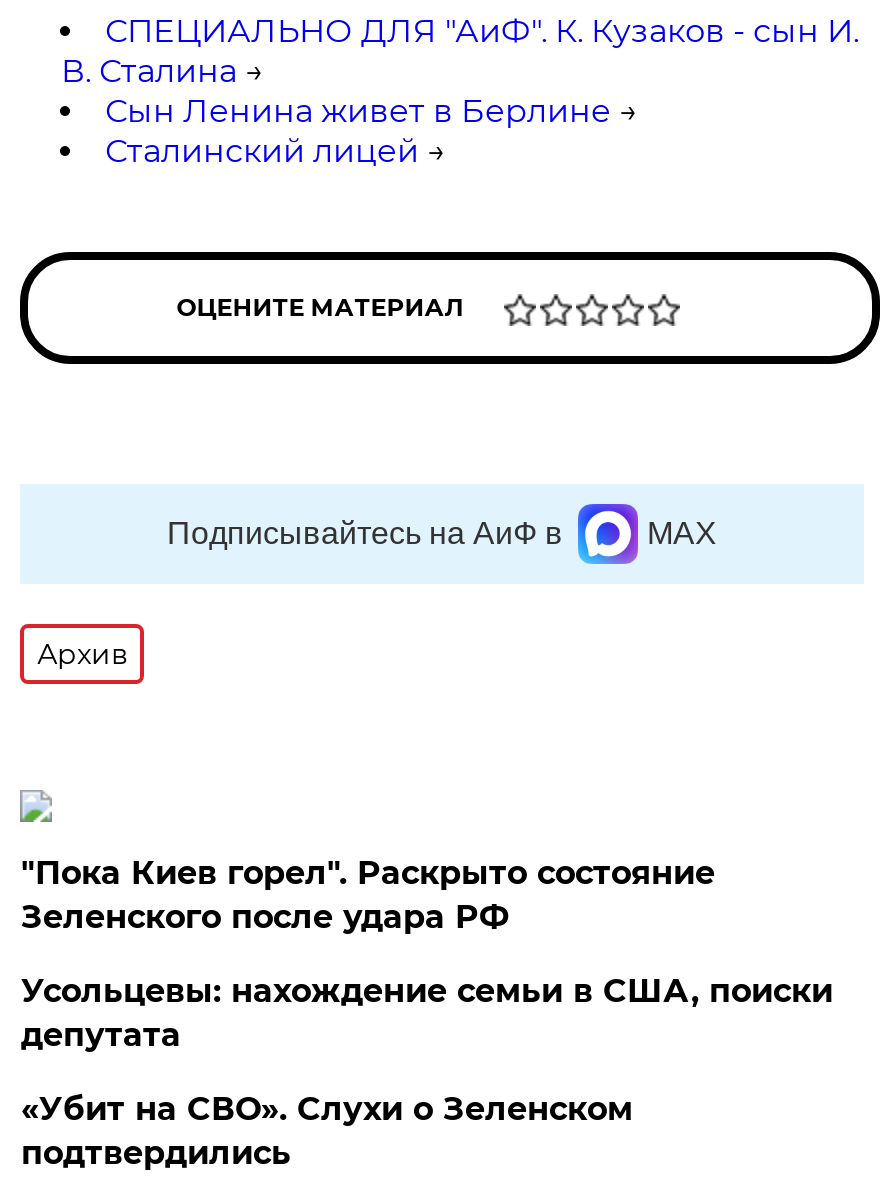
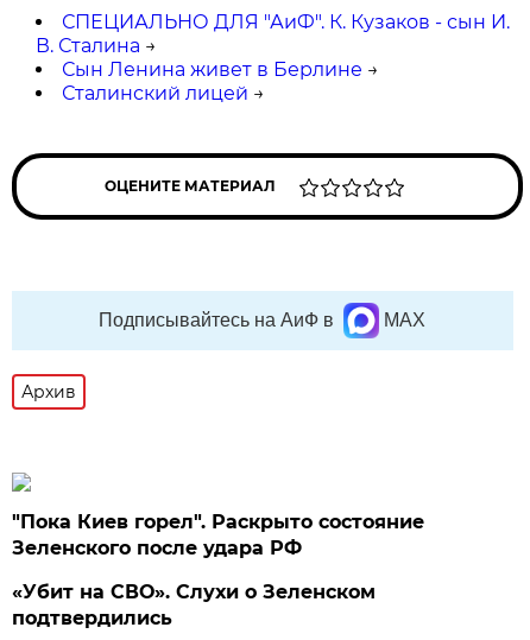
- Усольцевы: нахождение семьи в США, поиски
- депутата
